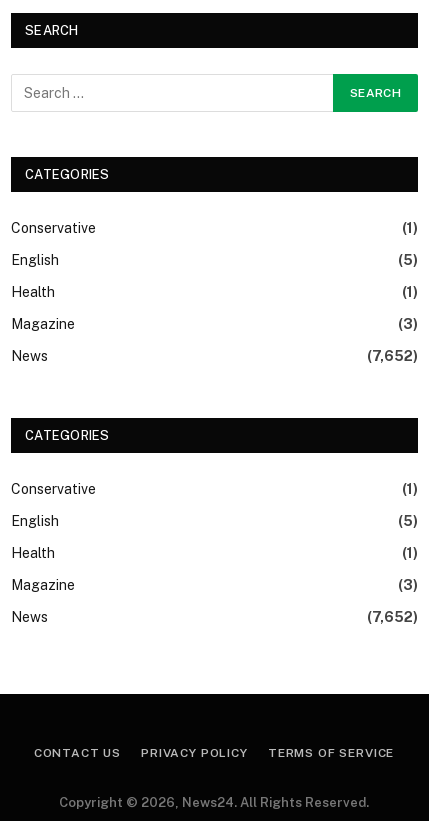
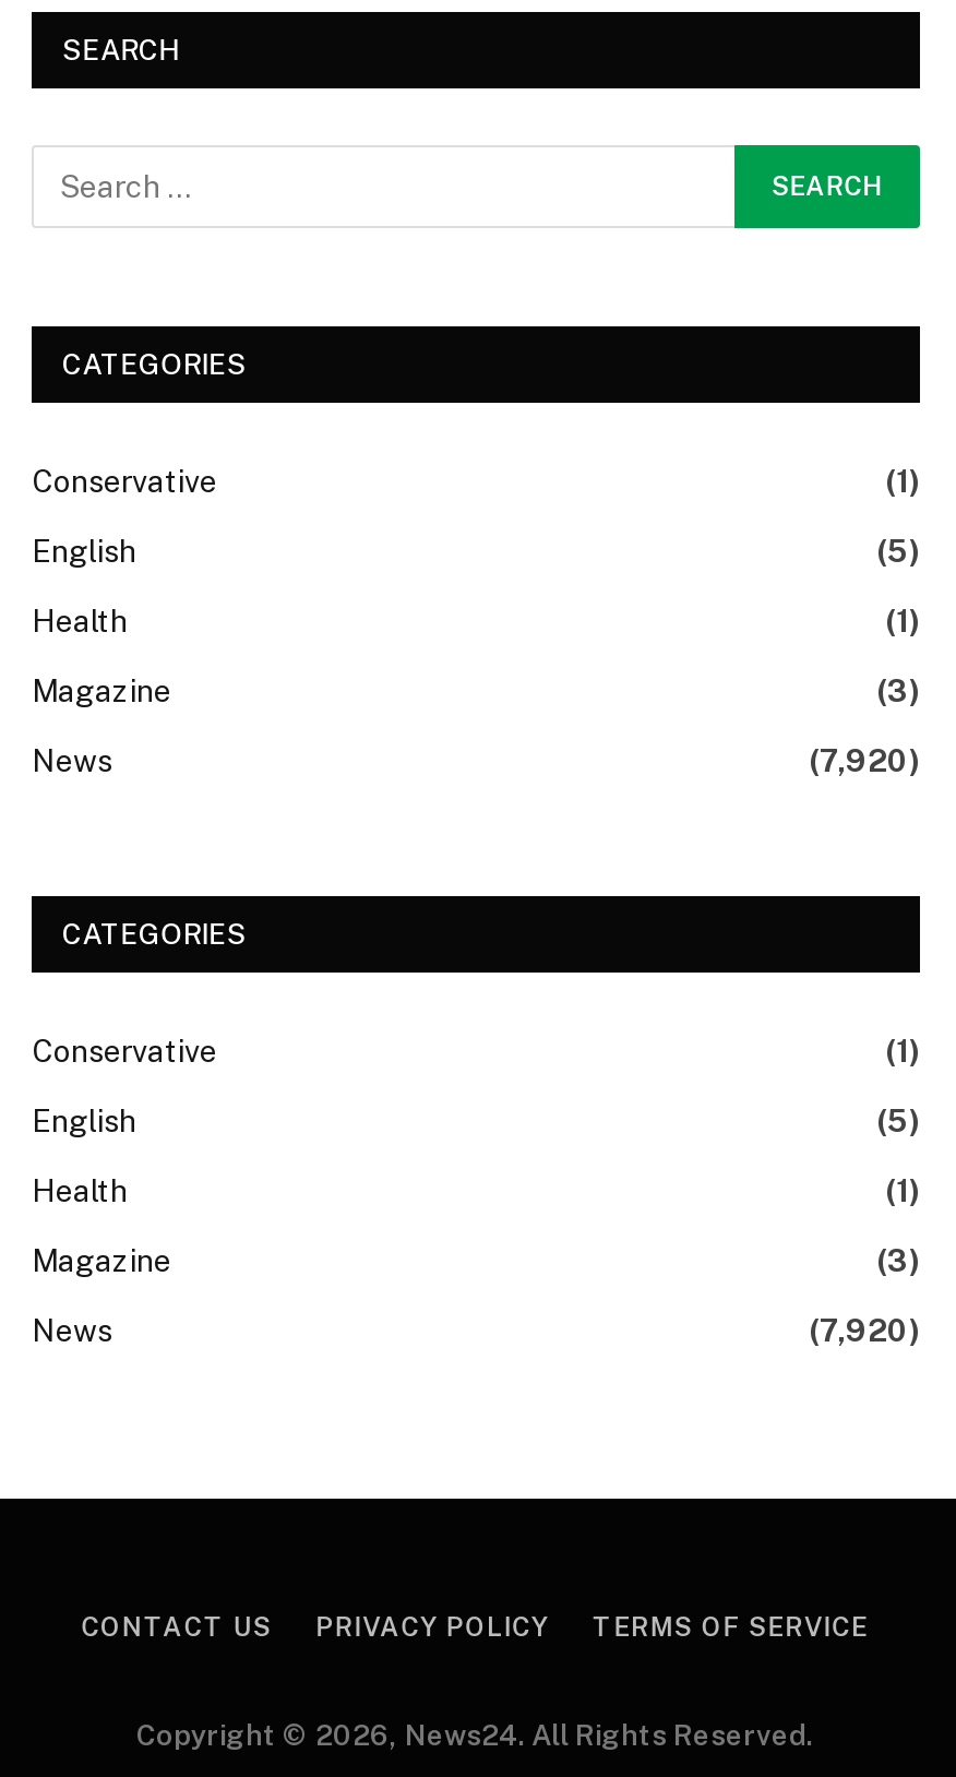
- (7,652)
+ (7,920)

- (7,652)
+ (7,920)
